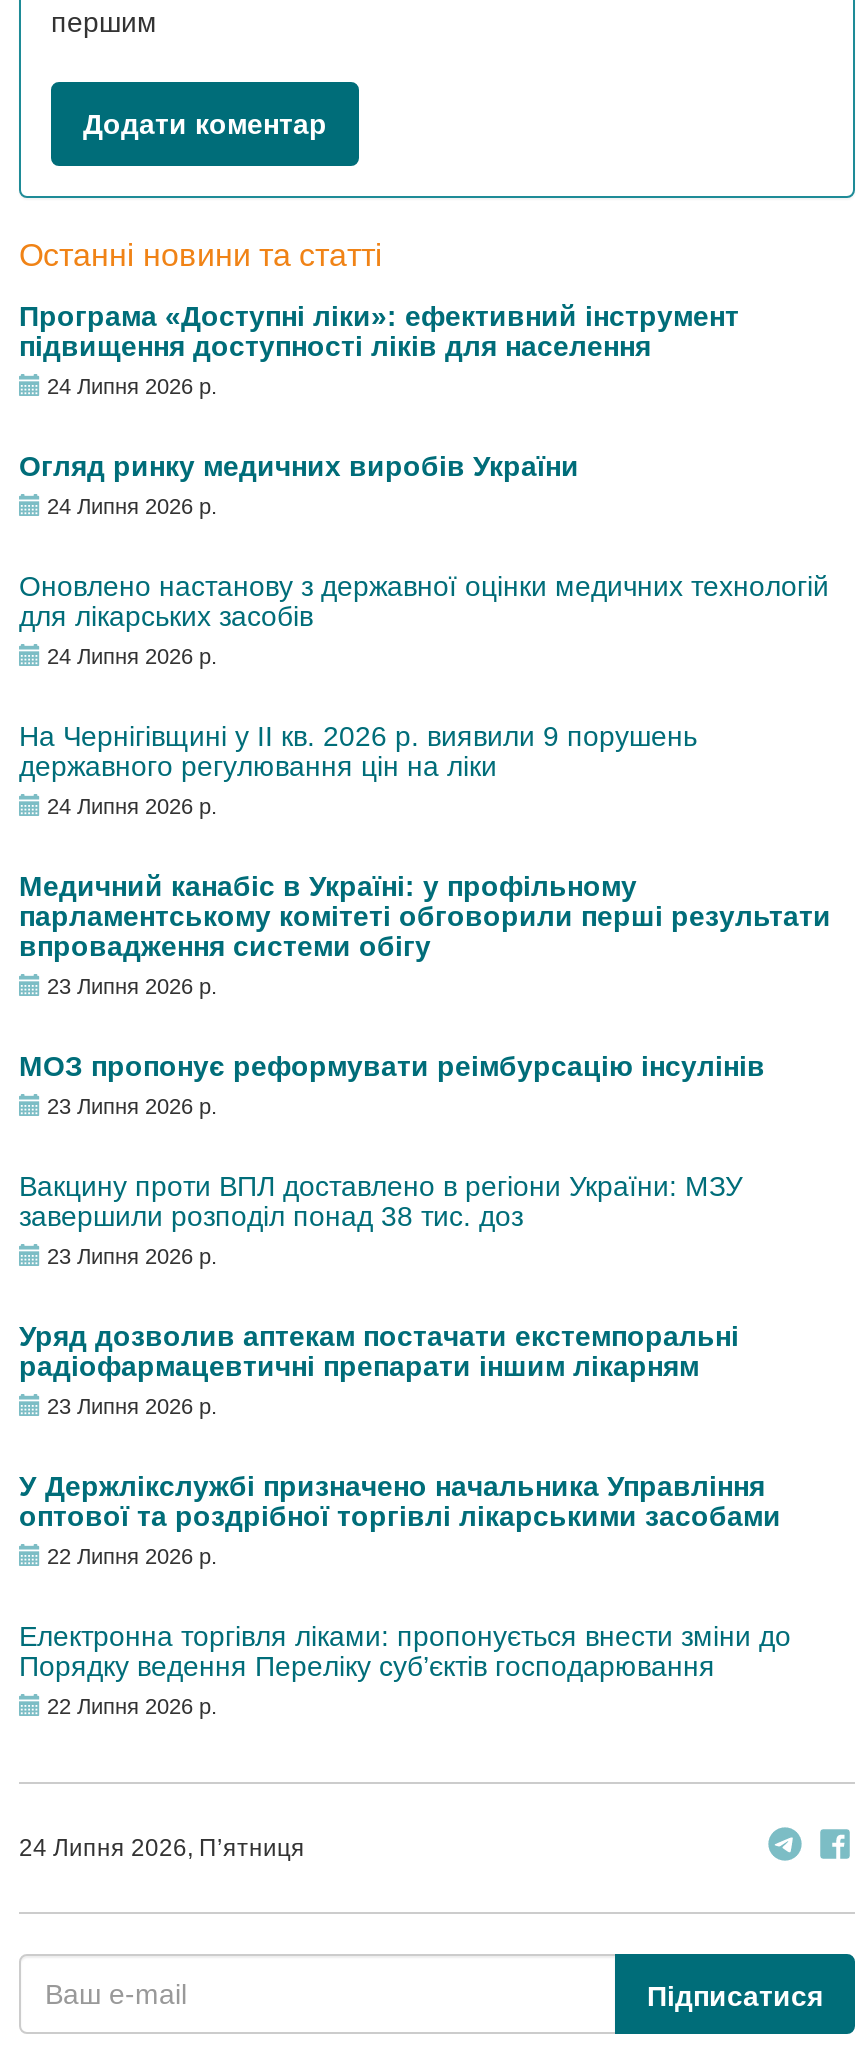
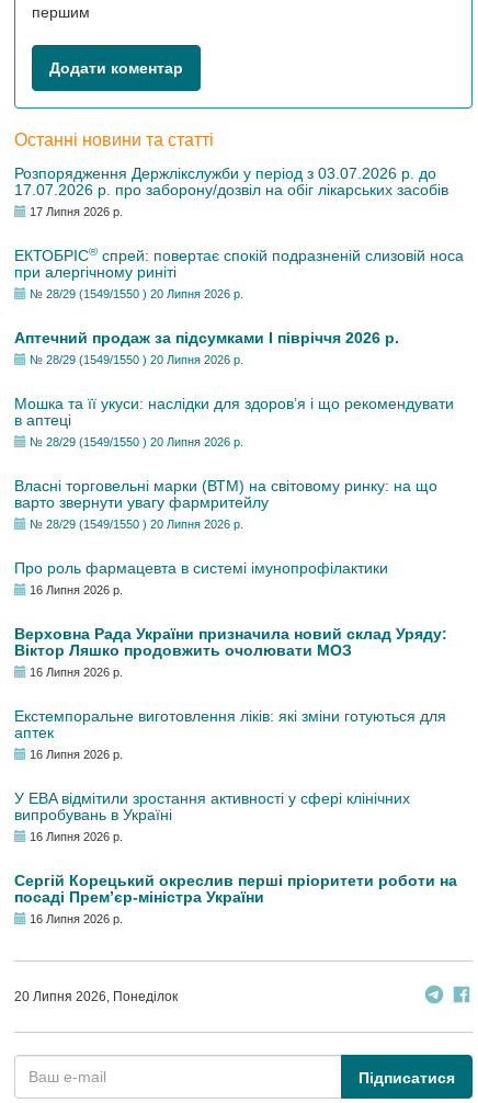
- Програма «Доступні ліки»: ефективний інструмент
- підвищення доступності ліків для населення
- 24 Липня 2026 р.
+ Розпорядження Держлікслужби у період з 03.07.2026 р. до
+ 17.07.2026 р. про заборону/дозвіл на обіг лікарських засобів
+ 17 Липня 2026 р.

- Огляд ринку медичних виробів України
- 24 Липня 2026 р.
+ ЕКТОБРІС® спрей: повертає спокій подразненій слизовій носа
+ при алергічному риніті
+ № 28/29 (1549/1550 ) 20 Липня 2026 р.

- Оновлено настанову з державної оцінки медичних технологій
- для лікарських засобів
- 24 Липня 2026 р.
+ Аптечний продаж за підсумками І півріччя 2026 р.
+ № 28/29 (1549/1550 ) 20 Липня 2026 р.

- На Чернігівщині у ІІ кв. 2026 р. виявили 9 порушень
- державного регулювання цін на ліки
- 24 Липня 2026 р.
+ Мошка та її укуси: наслідки для здоров’я і що рекомендувати
+ в аптеці
+ № 28/29 (1549/1550 ) 20 Липня 2026 р.

- Медичний канабіс в Україні: у профільному
- парламентському комітеті обговорили перші результати
- впровадження системи обігу
- 23 Липня 2026 р.
+ Власні торговельні марки (ВТМ) на світовому ринку: на що
+ варто звернути увагу фармритейлу
+ № 28/29 (1549/1550 ) 20 Липня 2026 р.

- МОЗ пропонує реформувати реімбурсацію інсулінів
- 23 Липня 2026 р.
+ Про роль фармацевта в системі імунопрофілактики
+ 16 Липня 2026 р.

- Вакцину проти ВПЛ доставлено в регіони України: МЗУ
- завершили розподіл понад 38 тис. доз
- 23 Липня 2026 р.
+ Верховна Рада України призначила новий склад Уряду:
+ Віктор Ляшко продовжить очолювати МОЗ
+ 16 Липня 2026 р.

- Уряд дозволив аптекам постачати екстемпоральні
- радіофармацевтичні препарати іншим лікарням
- 23 Липня 2026 р.
+ Екстемпоральне виготовлення ліків: які зміни готуються для
+ аптек
+ 16 Липня 2026 р.

- У Держлікслужбі призначено начальника Управління
- оптової та роздрібної торгівлі лікарськими засобами
- 22 Липня 2026 р.
+ У EBA відмітили зростання активності у сфері клінічних
+ випробувань в Україні
+ 16 Липня 2026 р.

- Електронна торгівля ліками: пропонується внести зміни до
- Порядку ведення Переліку суб’єктів господарювання
- 22 Липня 2026 р.
+ Сергій Корецький окреслив перші пріоритети роботи на
+ посаді Прем’єр-міністра України
+ 16 Липня 2026 р.

- 24 Липня 2026, П’ятниця
+ 20 Липня 2026, Понеділок
